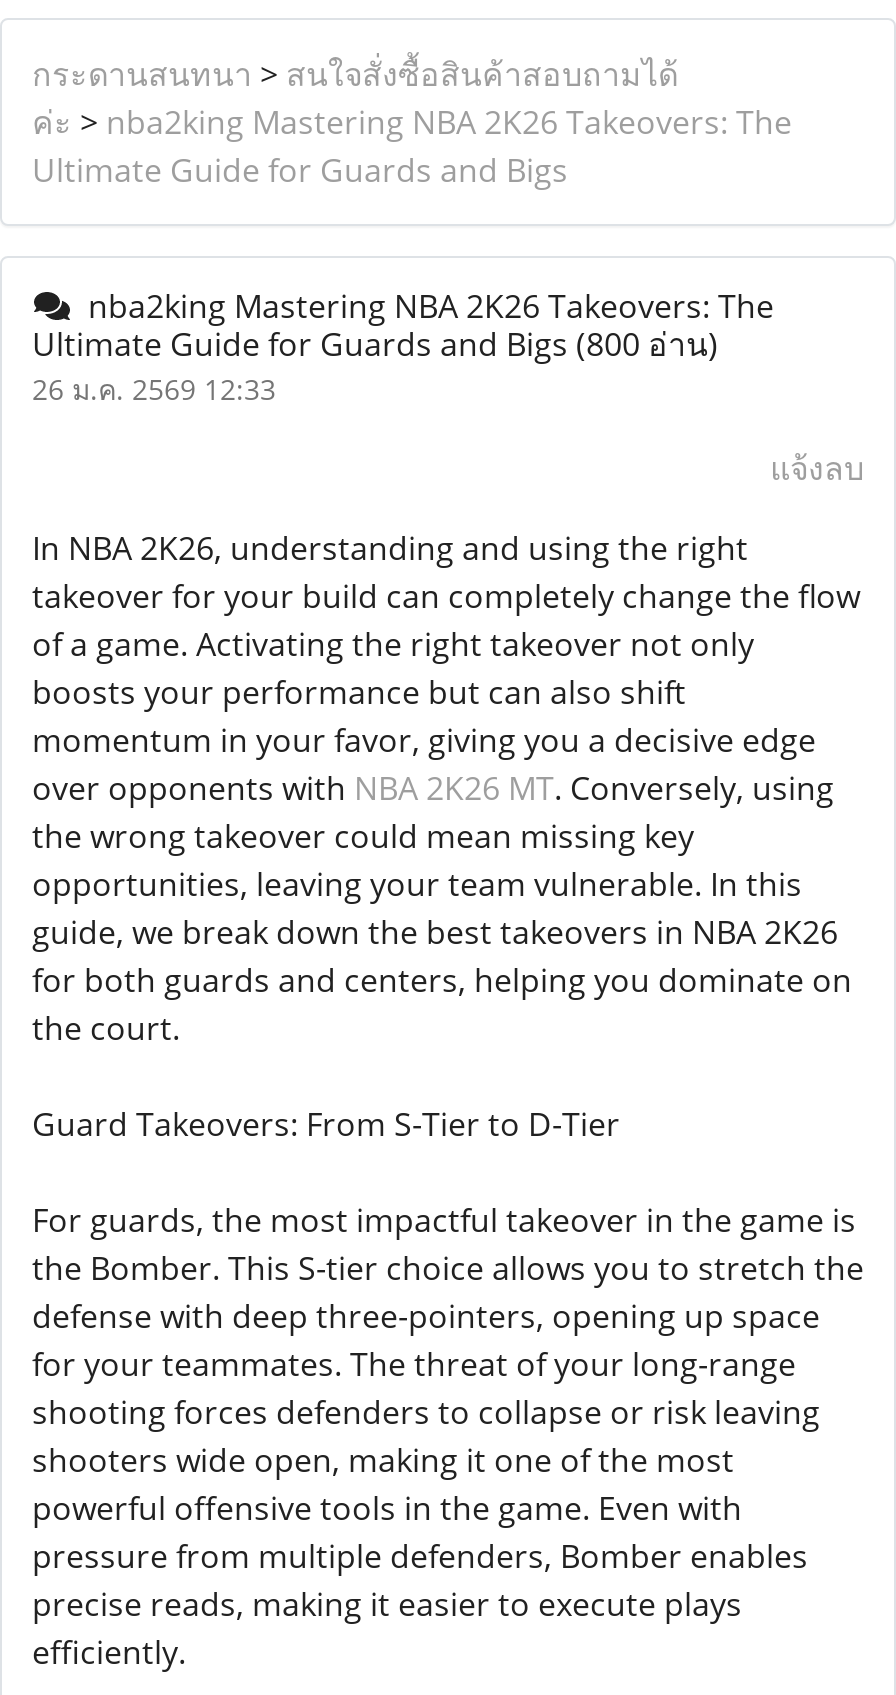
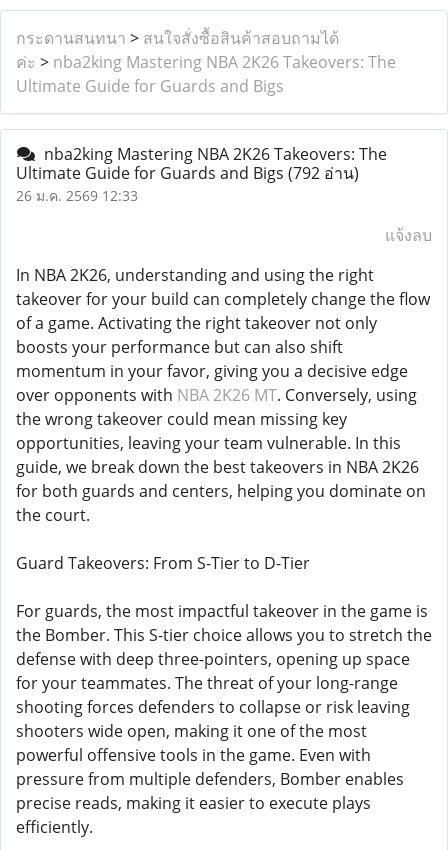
- Ultimate Guide for Guards and Bigs (800 อ่าน)
+ Ultimate Guide for Guards and Bigs (792 อ่าน)
